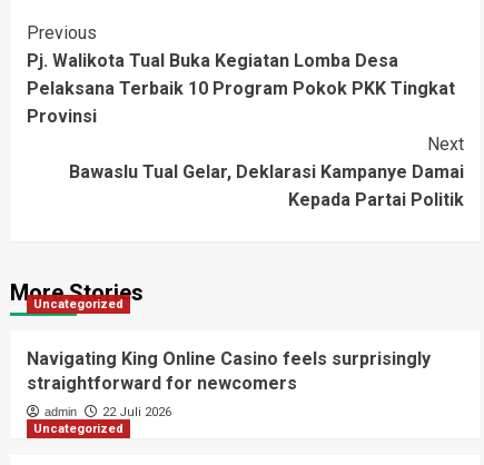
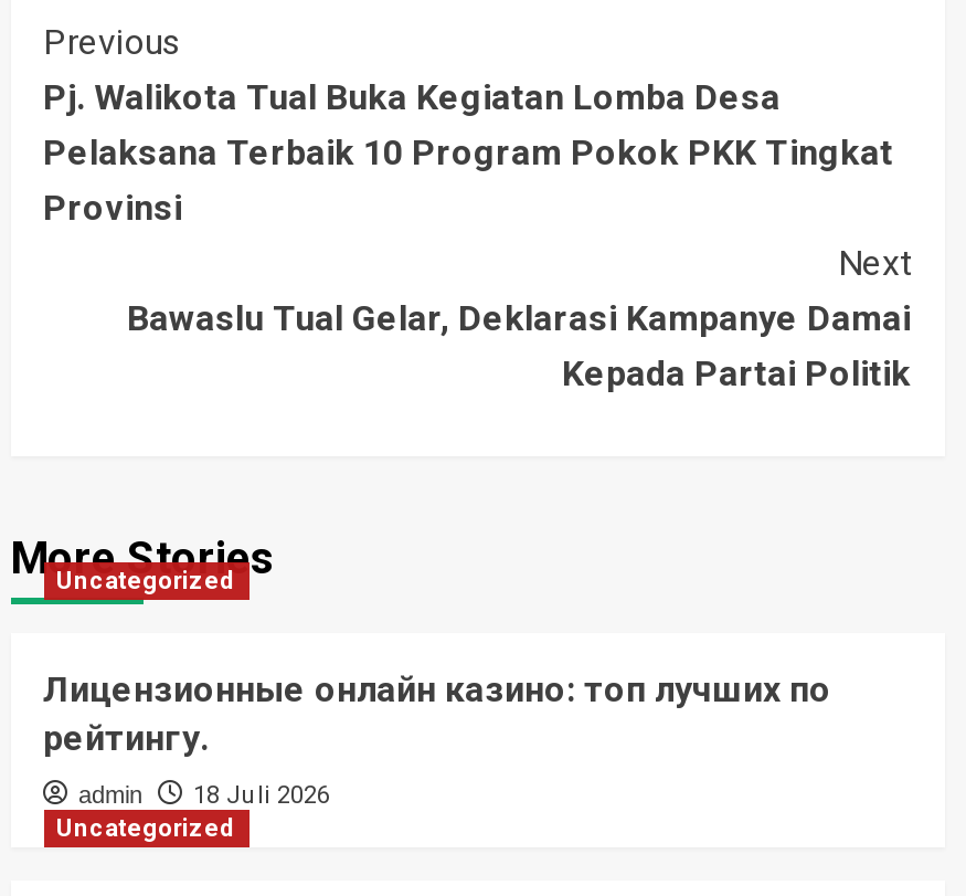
- Navigating King Online Casino feels surprisingly
- straightforward for newcomers
+ Лицензионные онлайн казино: топ лучших по
+ рейтингу.

- admin 22 Juli 2026
+ admin 18 Juli 2026
